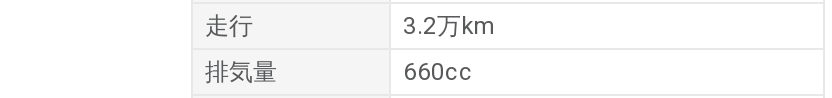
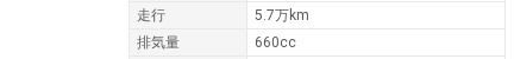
- 3.2万km
+ 5.7万km
